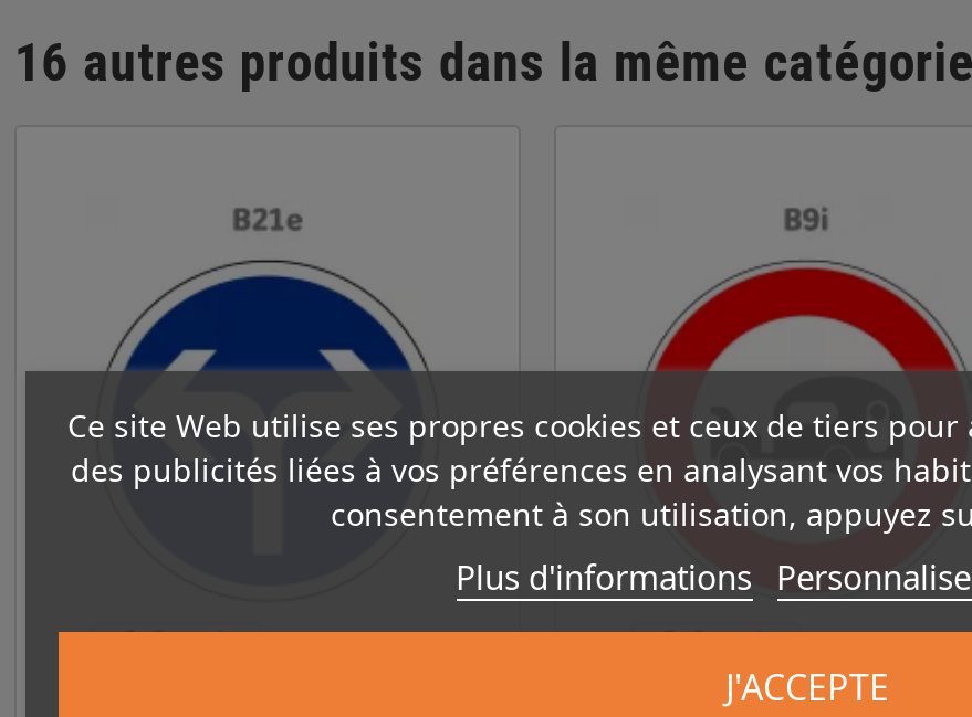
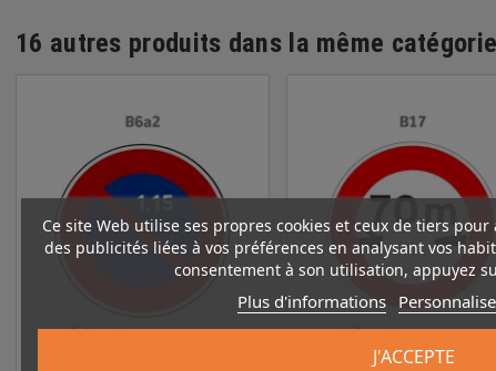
- [image]
+ [image]
